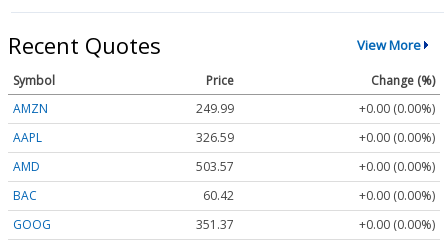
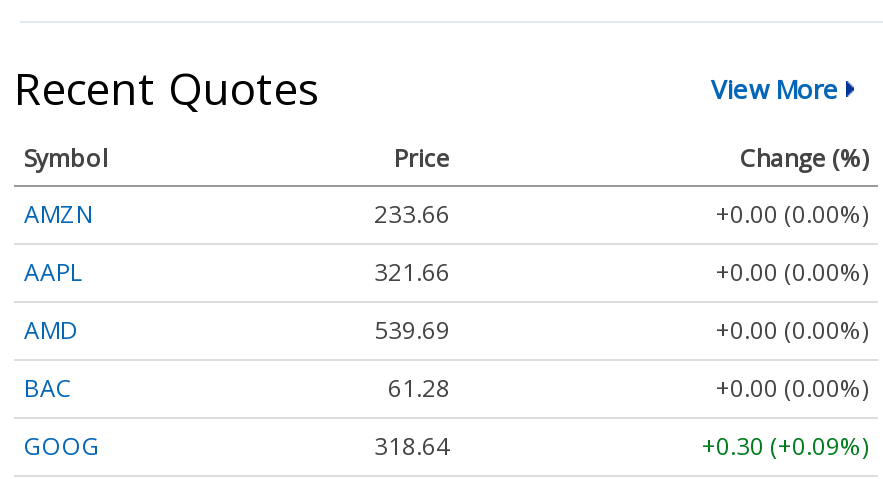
- 249.99
+ 233.66

- 326.59
+ 321.66

- 503.57
+ 539.69

- 60.42
+ 61.28

- 351.37
+ 318.64

- +0.00 (0.00%)
+ +0.30 (+0.09%)
